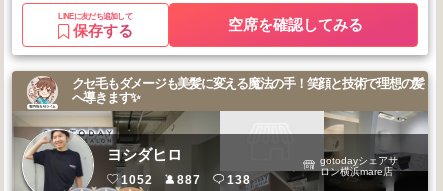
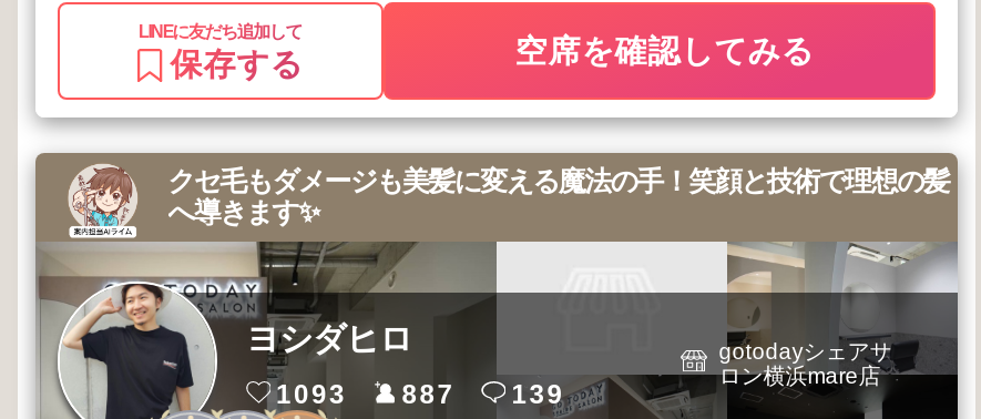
- 1052
+ 1093

- 138
+ 139
